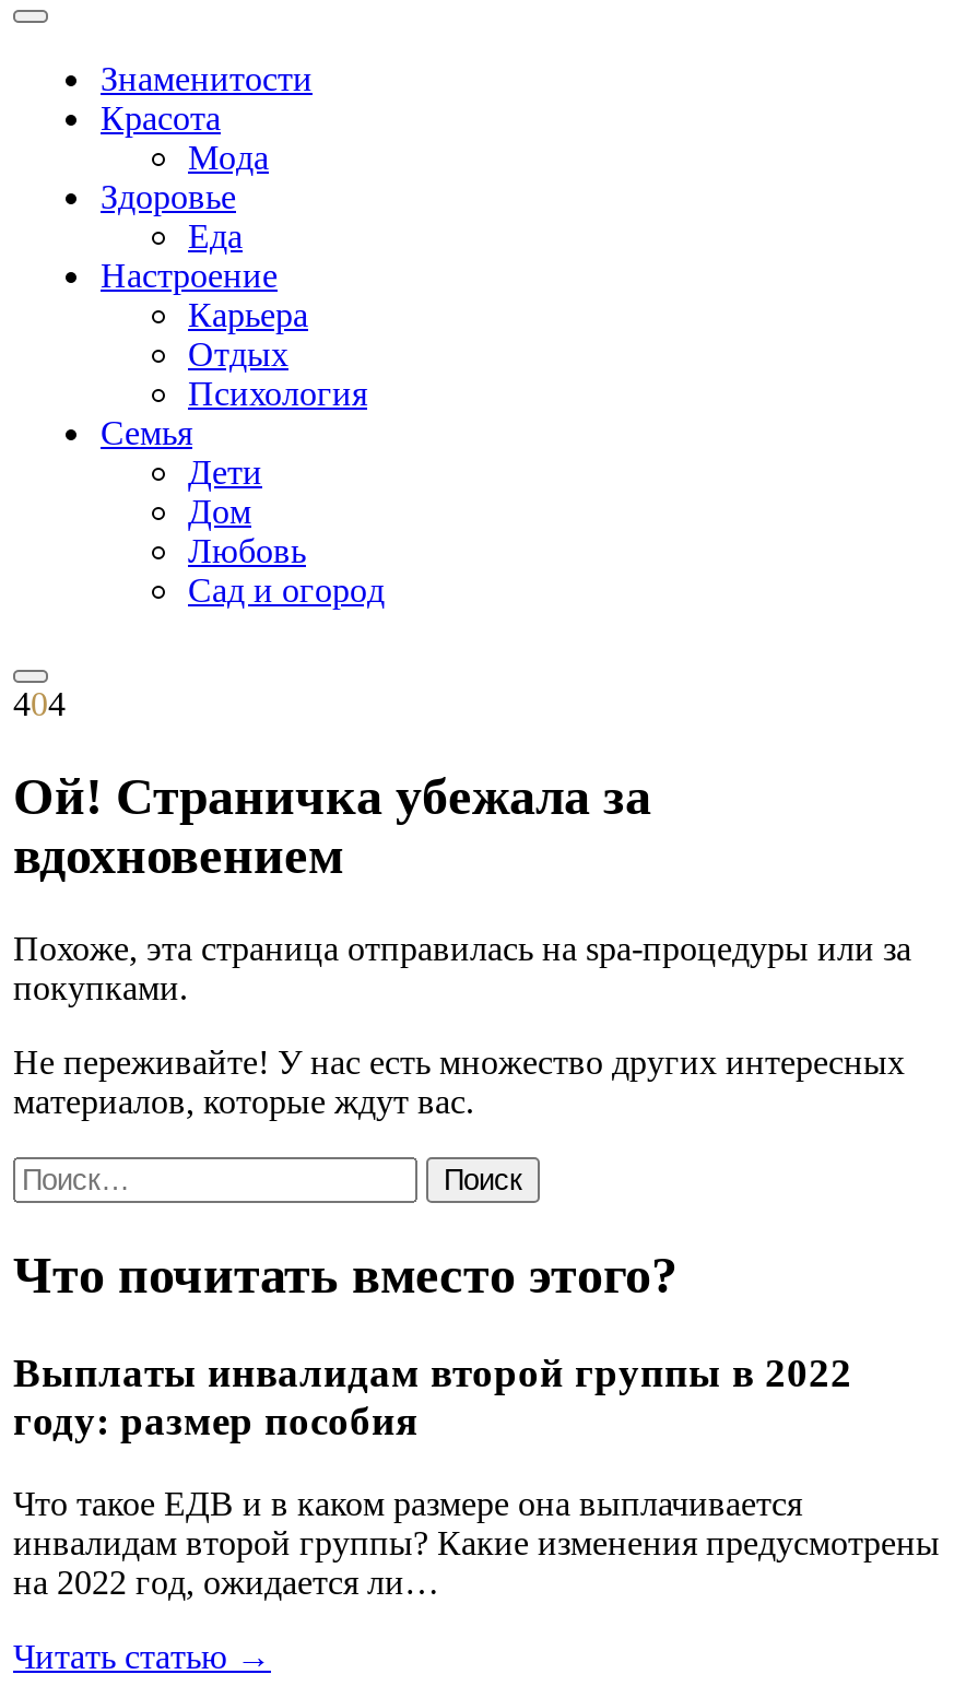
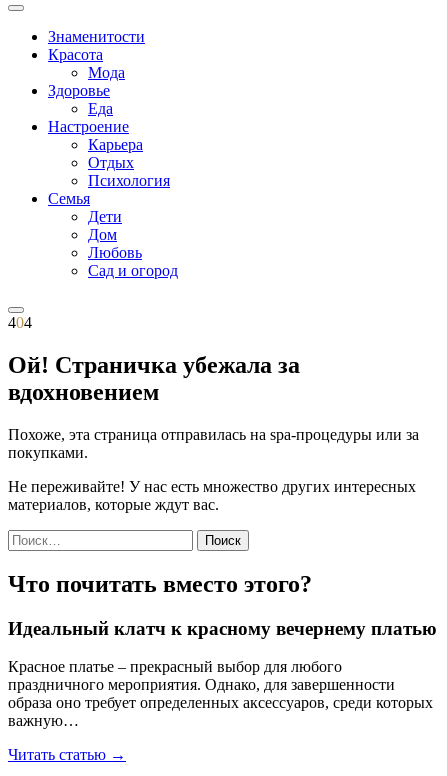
- Выплаты инвалидам второй группы в 2022
- году: размер пособия
+ Идеальный клатч к красному вечернему платью

- Что такое ЕДВ и в каком размере она выплачивается
- инвалидам второй группы? Какие изменения предусмотрены
- на 2022 год, ожидается ли…
+ Красное платье – прекрасный выбор для любого
+ праздничного мероприятия. Однако, для завершенности
+ образа оно требует определенных аксессуаров, среди которых
+ важную…
